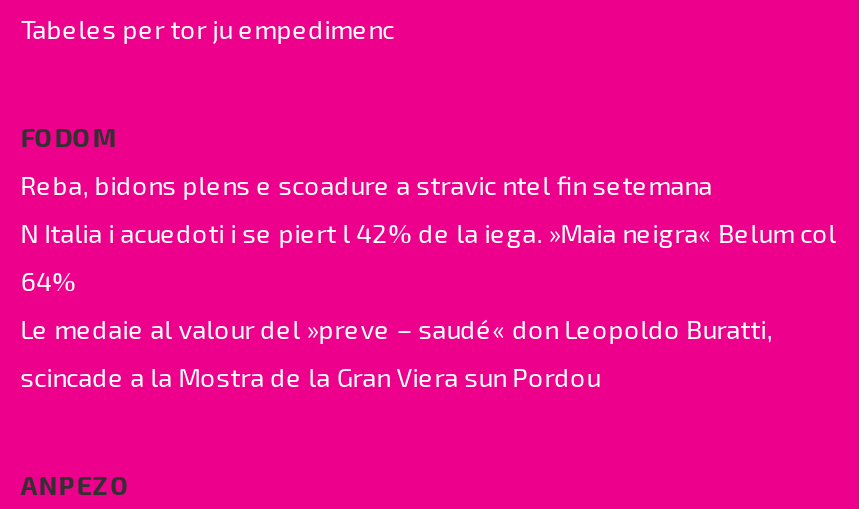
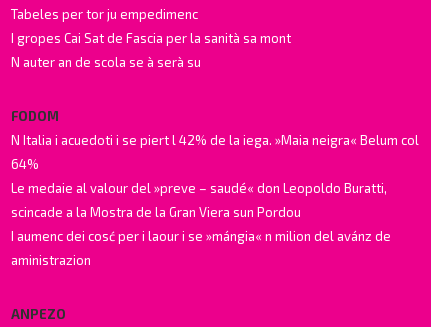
+ I gropes Cai Sat de Fascia per la sanità sa mont
+ N auter an de scola se à serà su

- Reba, bidons plens e scoadure a stravic ntel fin setemana

+ I aumenc dei cosć per i laour i se »mángia« n milion del avánz de
+ aministrazion
